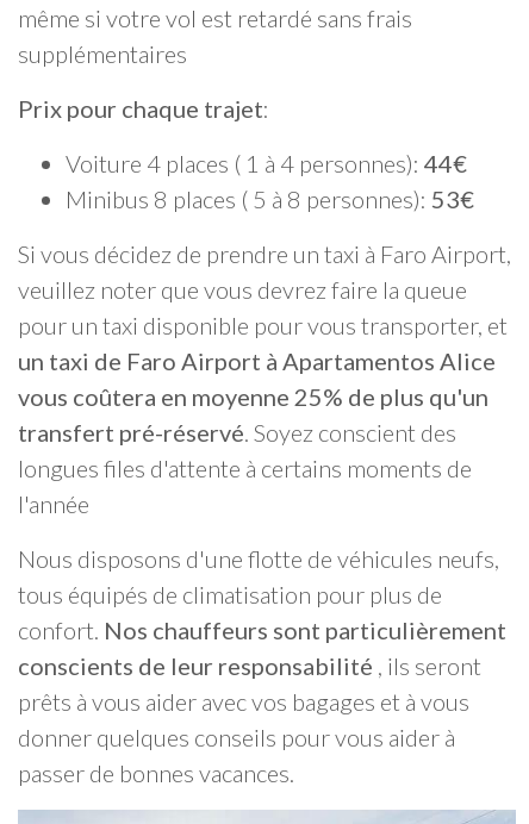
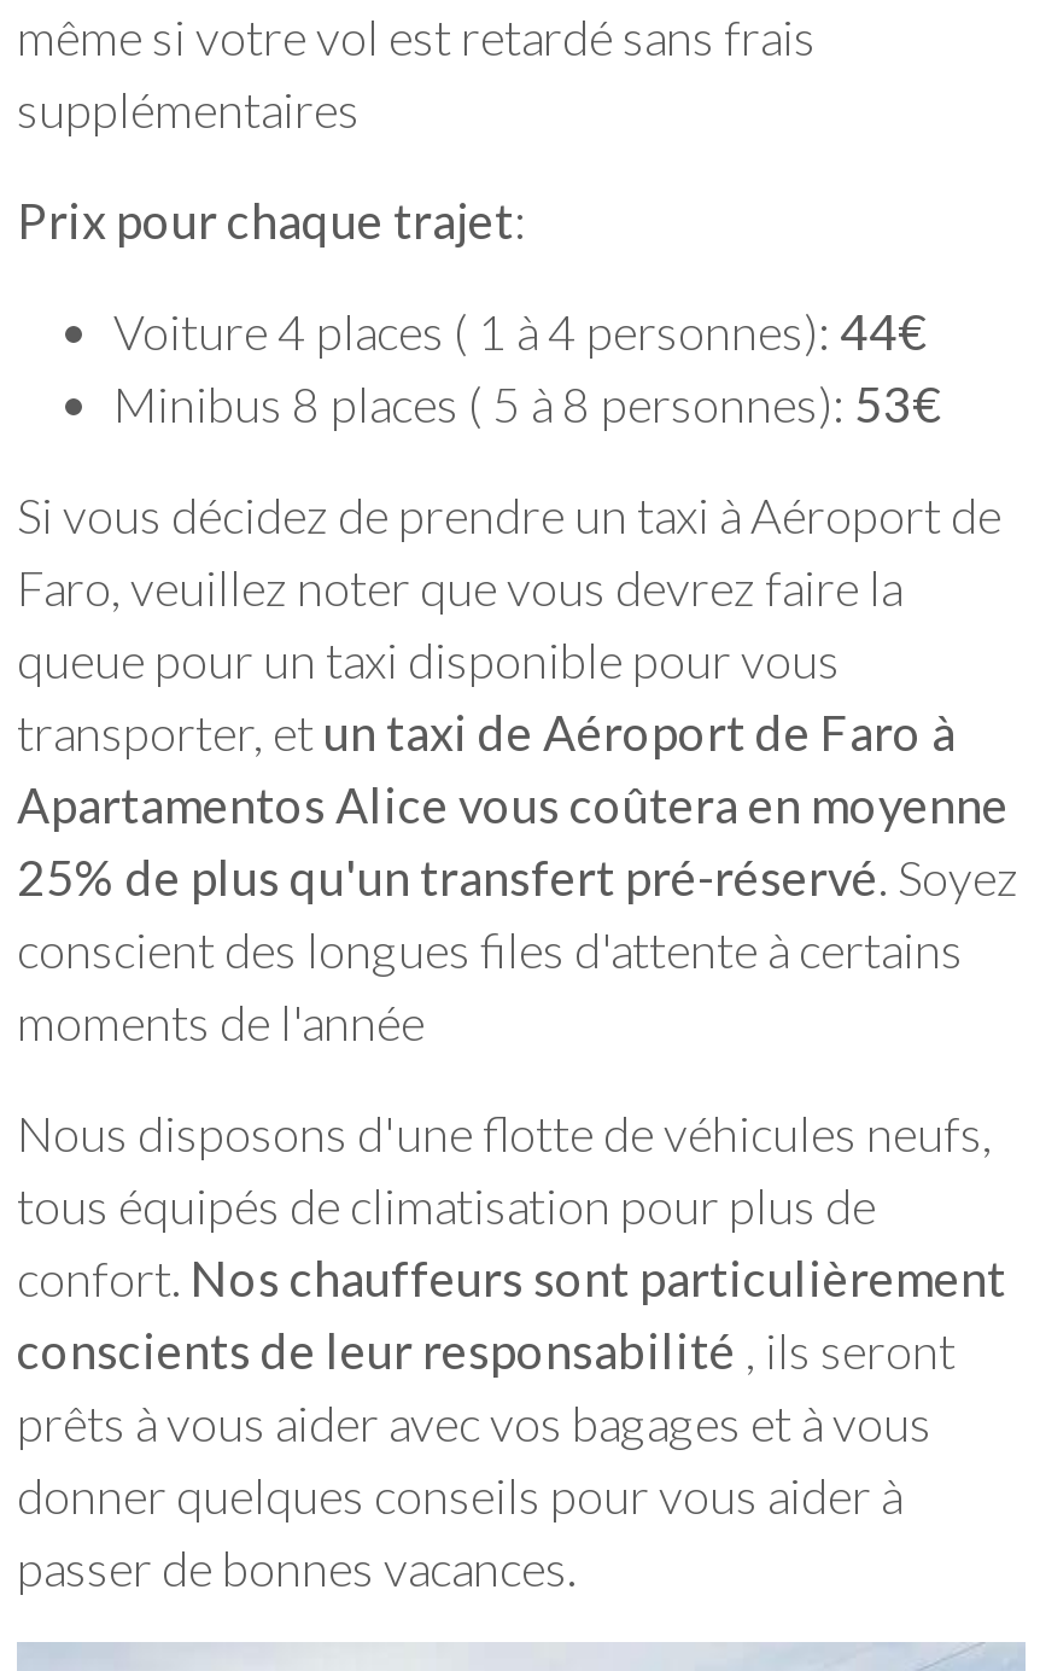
- Si vous décidez de prendre un taxi à Faro Airport,
- veuillez noter que vous devrez faire la queue
- pour un taxi disponible pour vous transporter, et
- un taxi de Faro Airport à Apartamentos Alice
- vous coûtera en moyenne 25% de plus qu'un
- transfert pré-réservé. Soyez conscient des
- longues files d'attente à certains moments de
- l'année
+ Si vous décidez de prendre un taxi à Aéroport de
+ Faro, veuillez noter que vous devrez faire la
+ queue pour un taxi disponible pour vous
+ transporter, et un taxi de Aéroport de Faro à
+ Apartamentos Alice vous coûtera en moyenne
+ 25% de plus qu'un transfert pré-réservé. Soyez
+ conscient des longues files d'attente à certains
+ moments de l'année
